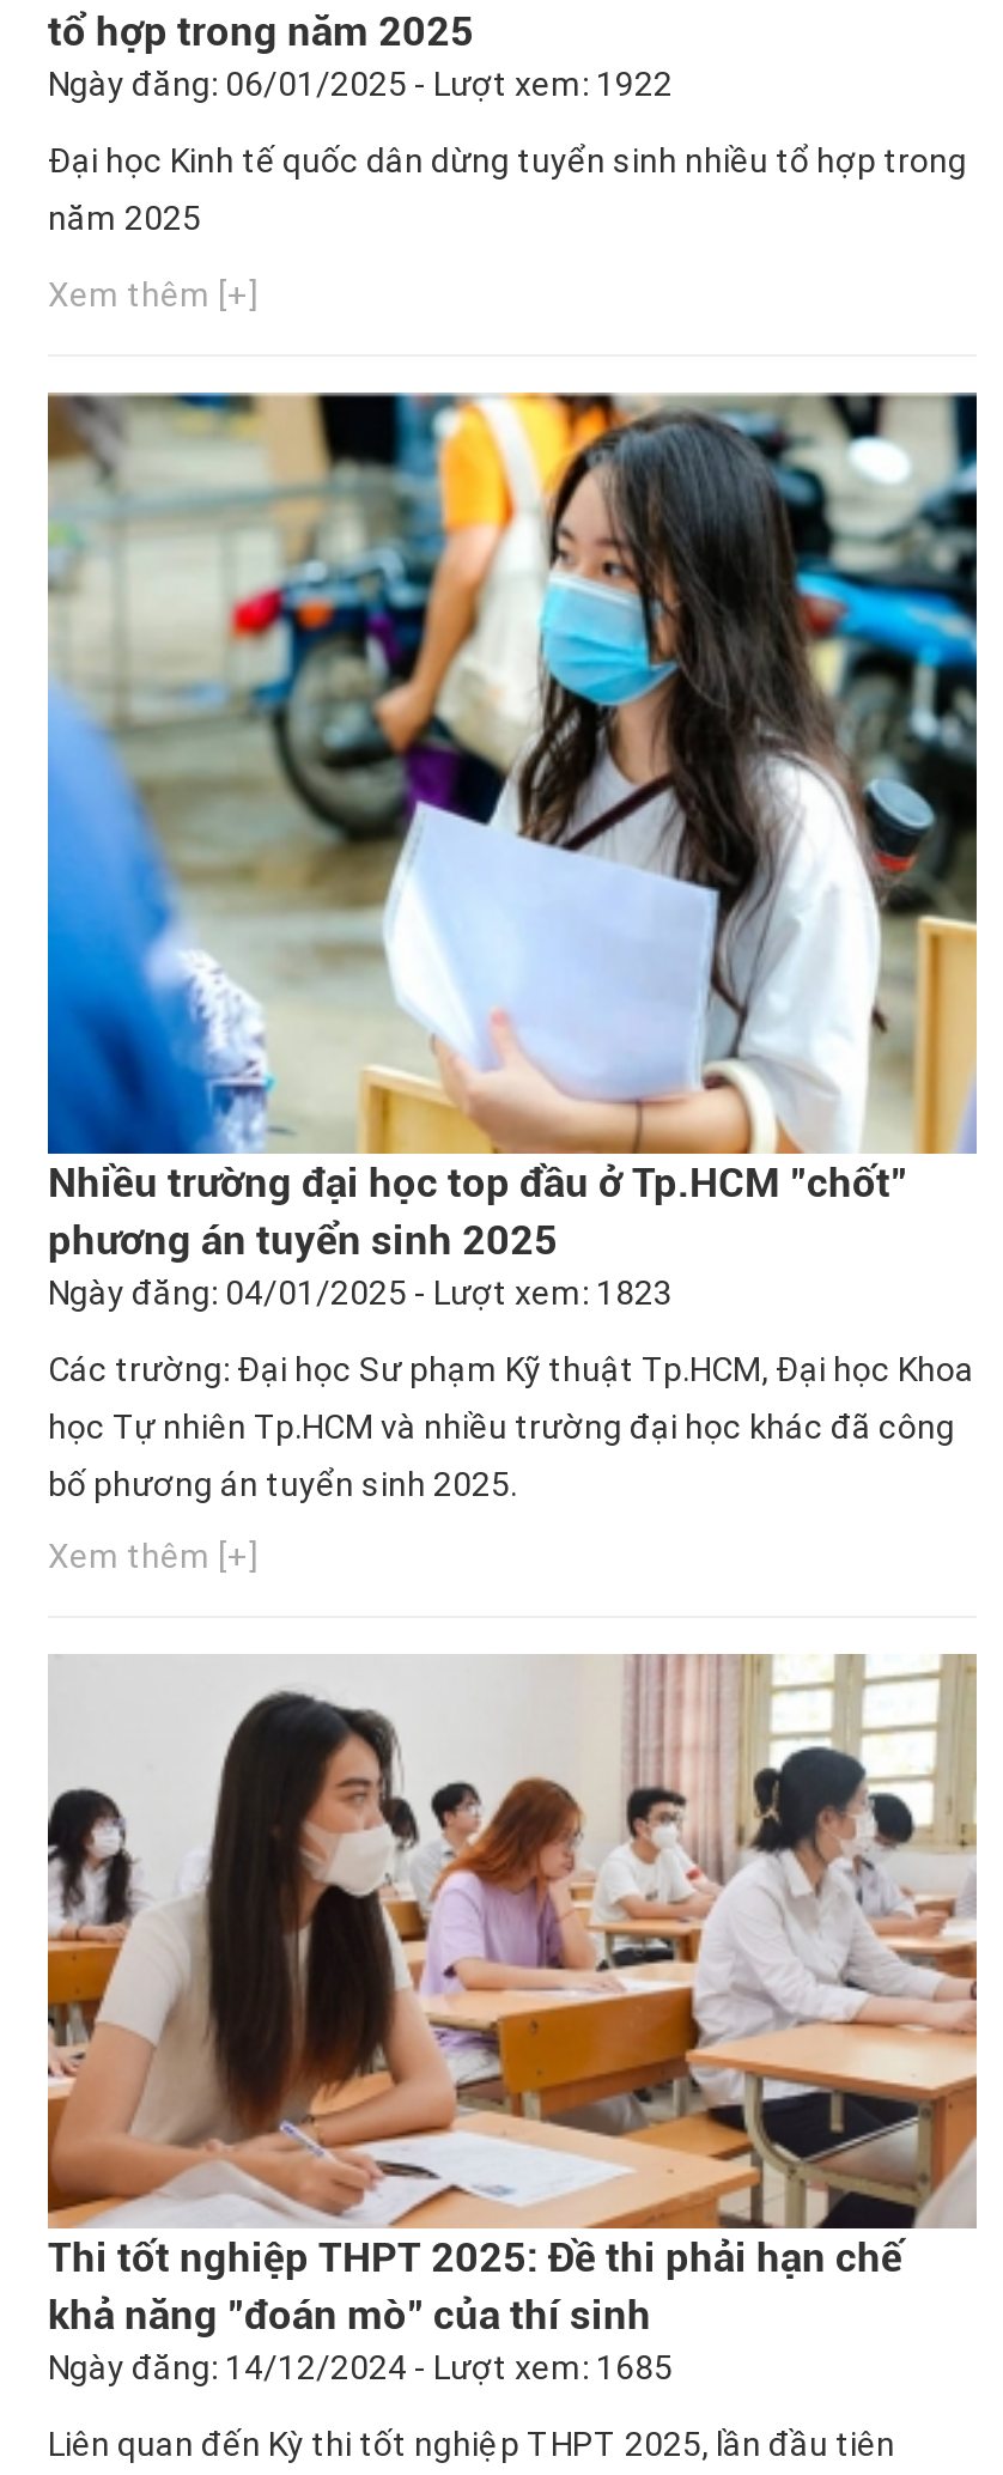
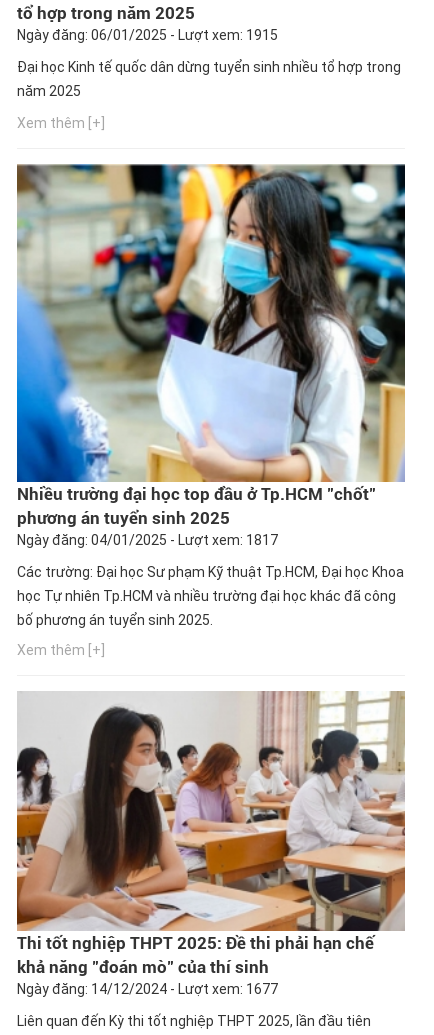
- Ngày đăng: 06/01/2025 - Lượt xem: 1922
+ Ngày đăng: 06/01/2025 - Lượt xem: 1915

- Ngày đăng: 04/01/2025 - Lượt xem: 1823
+ Ngày đăng: 04/01/2025 - Lượt xem: 1817

- Ngày đăng: 14/12/2024 - Lượt xem: 1685
+ Ngày đăng: 14/12/2024 - Lượt xem: 1677
